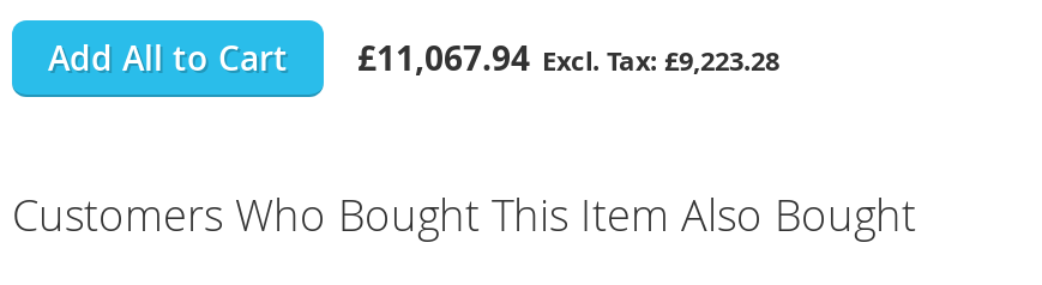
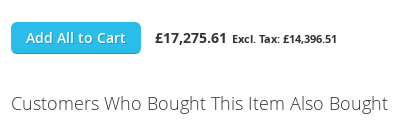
- Add All to Cart £11,067.94
+ Add All to Cart £17,275.61

- £9,223.28
+ £14,396.51
